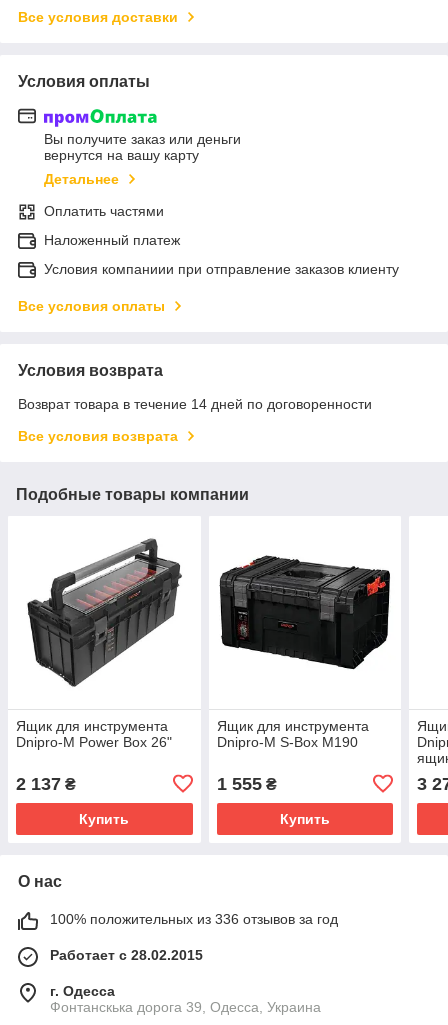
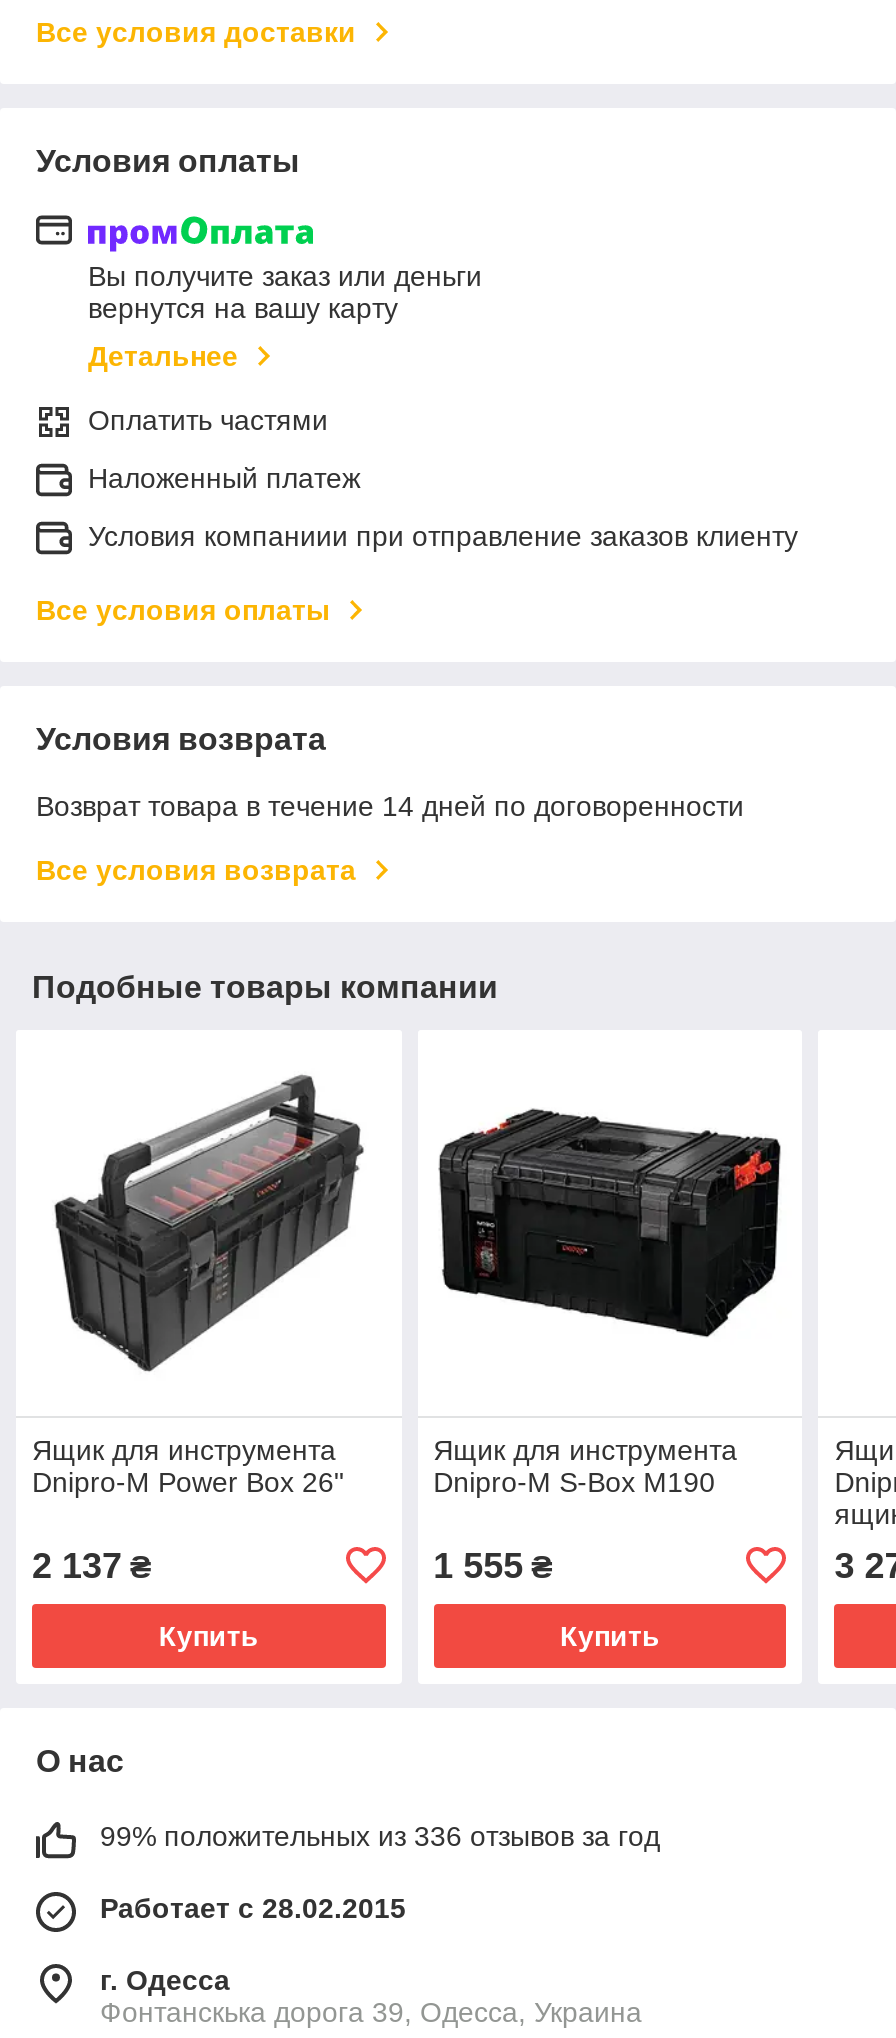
- 100% положительных из 336 отзывов за год
+ 99% положительных из 336 отзывов за год
